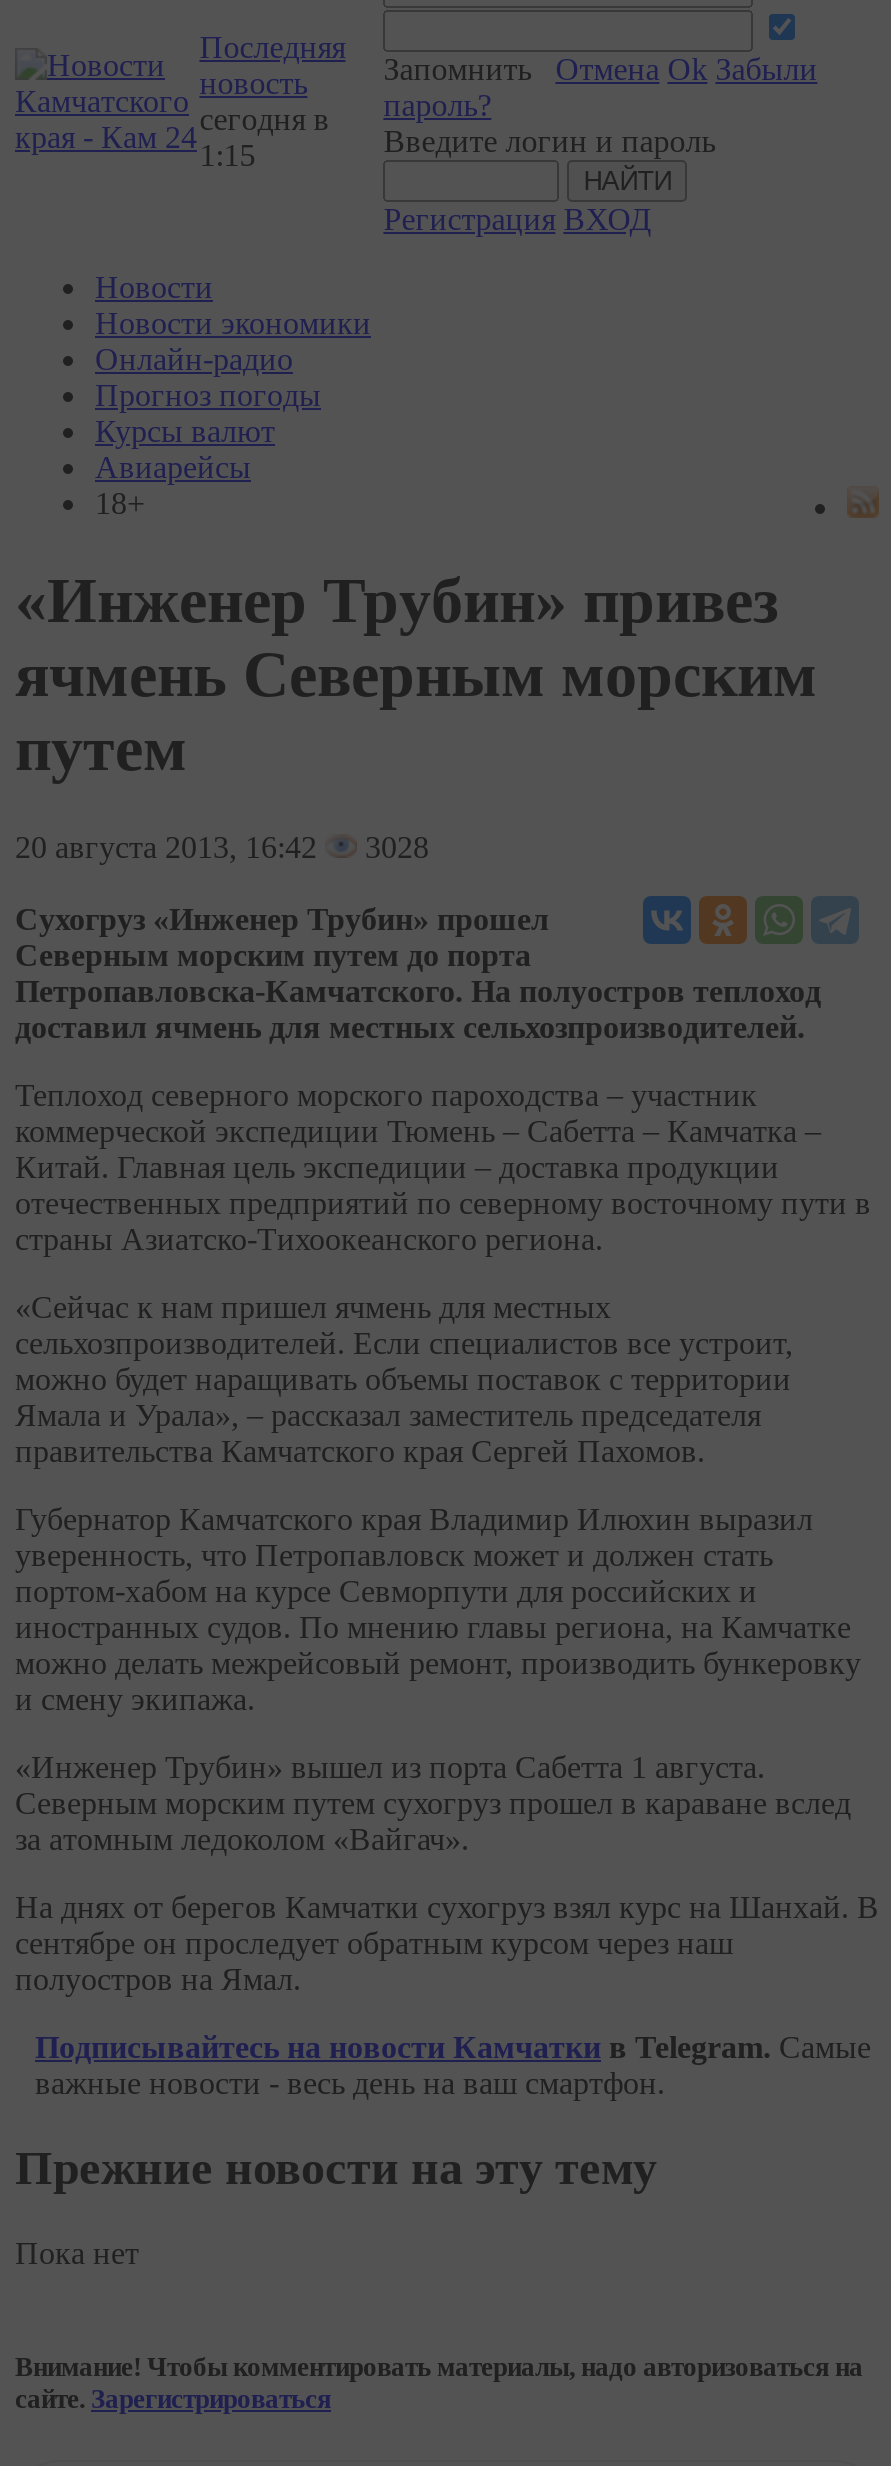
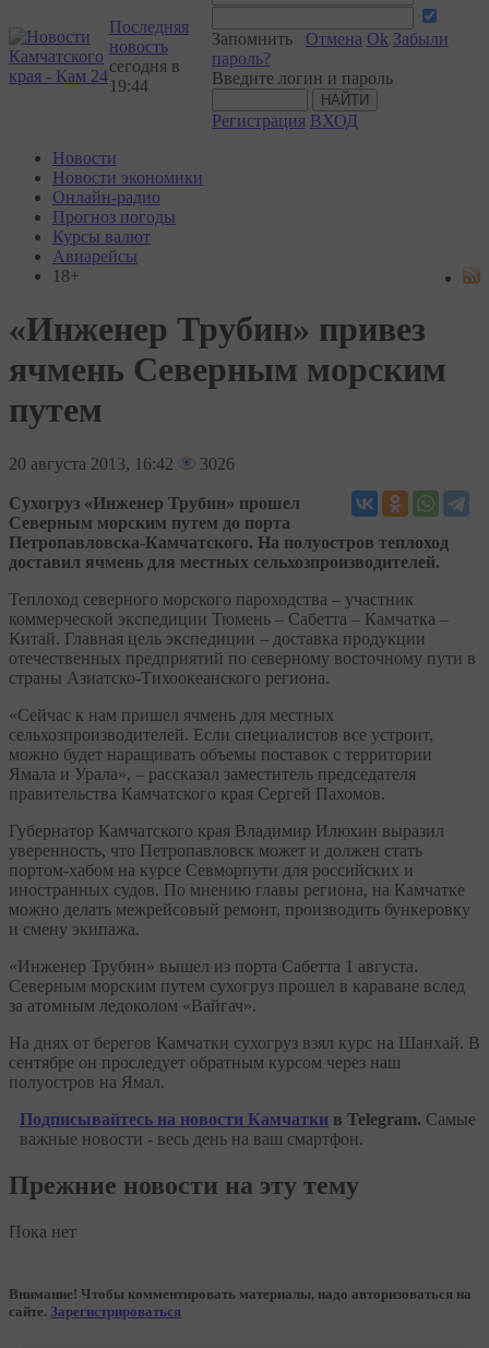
- 1:15
+ 19:44

- 20 августа 2013, 16:42 3028
+ 20 августа 2013, 16:42 3026
